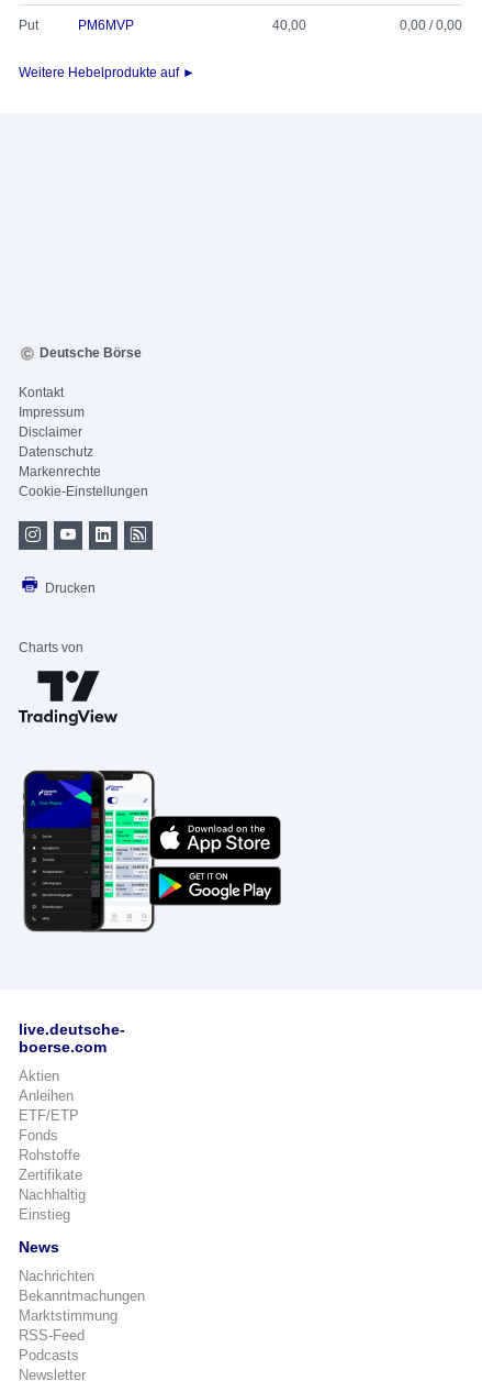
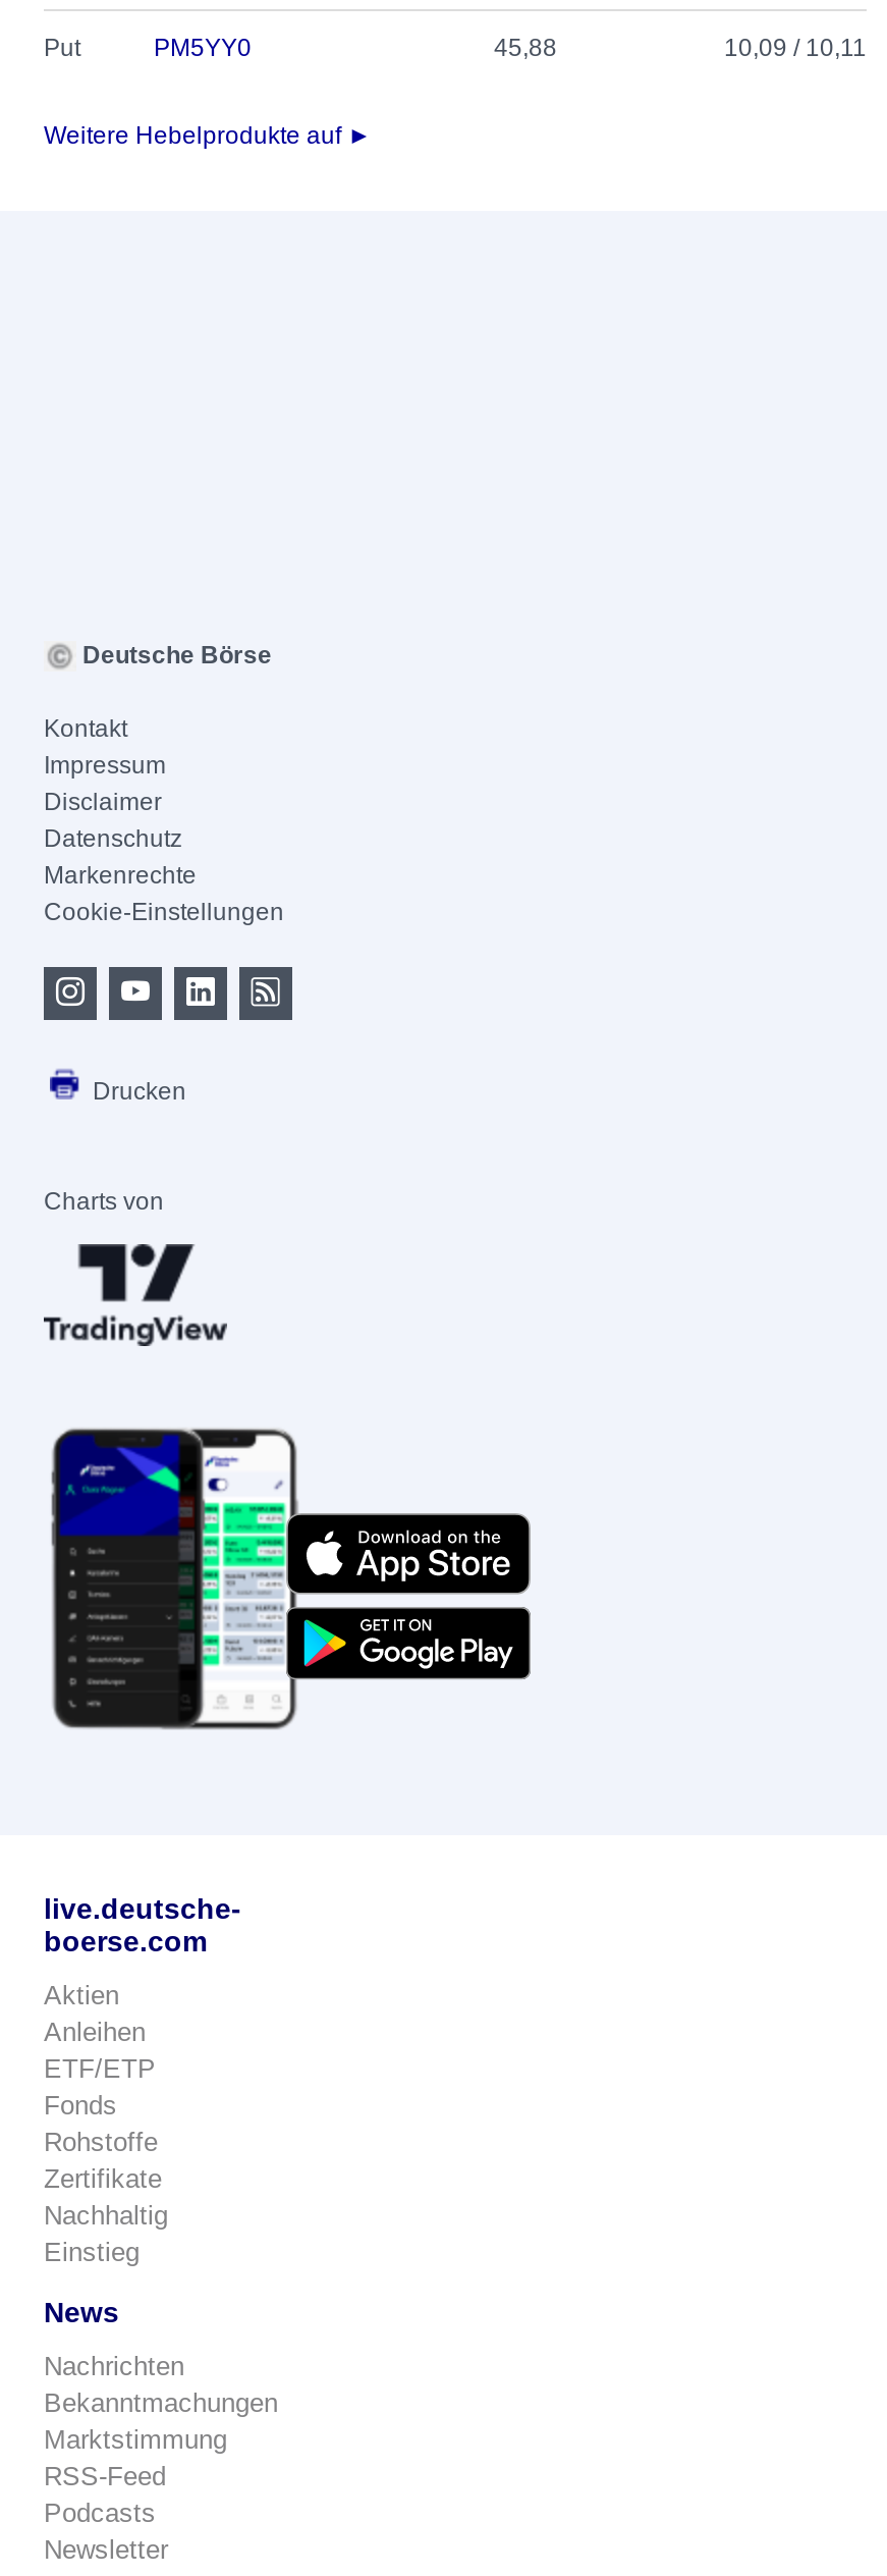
- PM6MVP
- 40,00
- 0,00 / 0,00
+ PM5YY0
+ 45,88
+ 10,09 / 10,11
